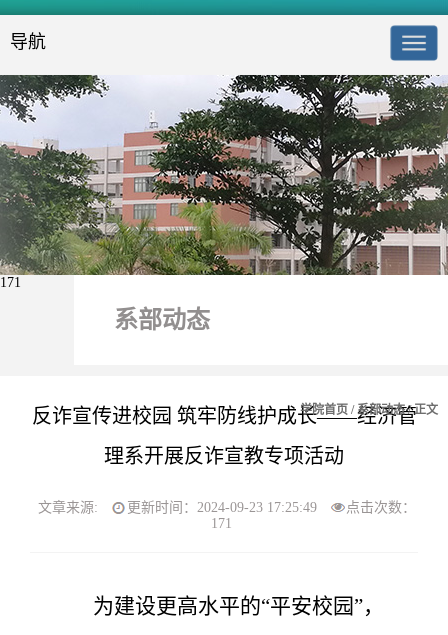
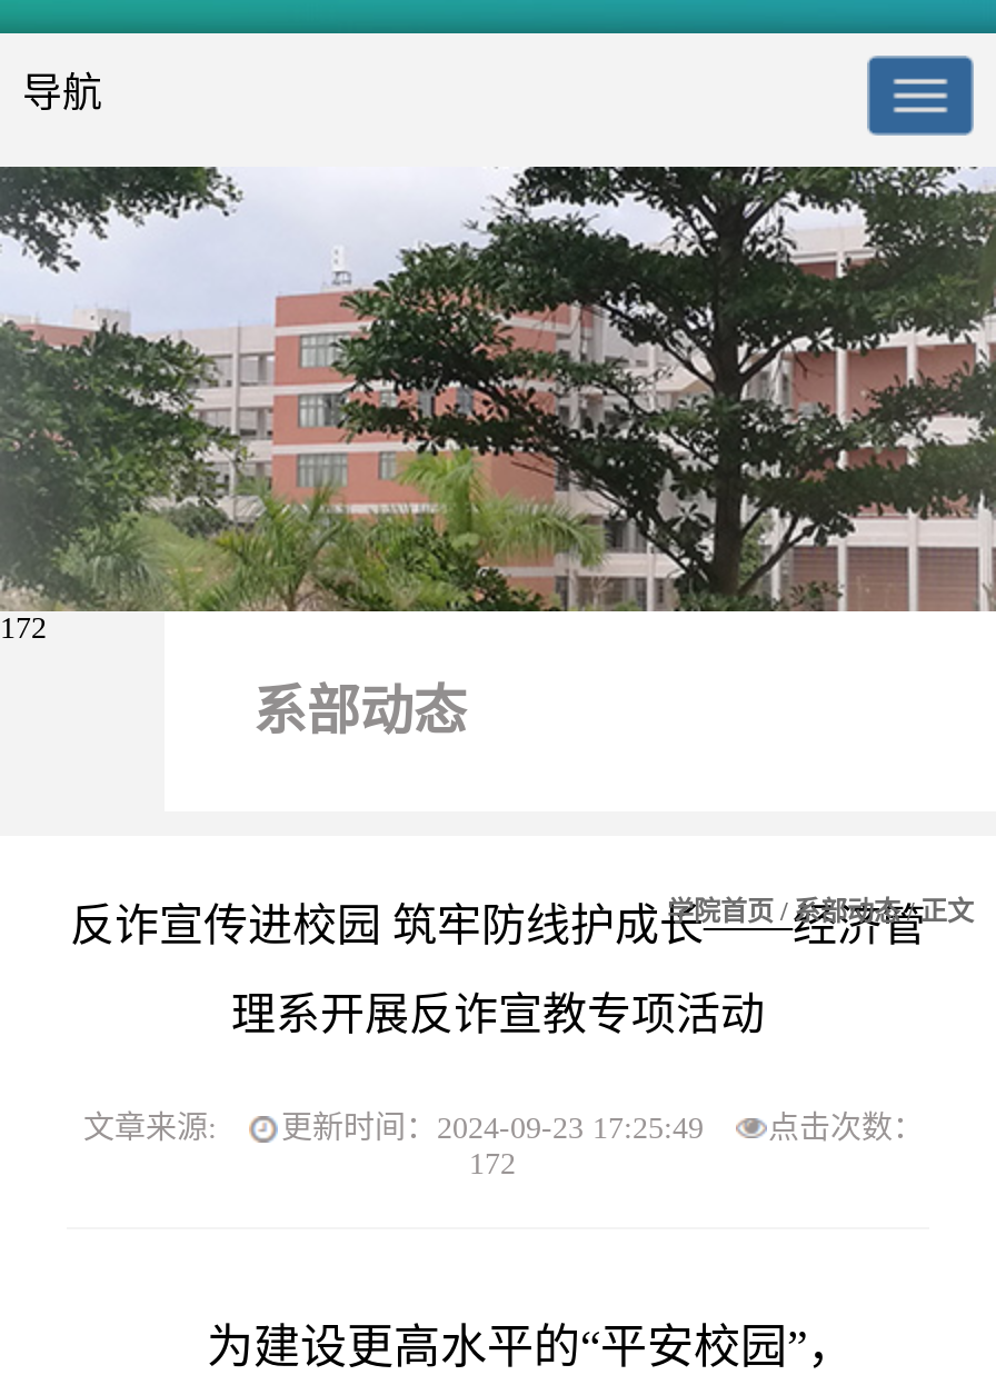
- 171
+ 172

- 171
+ 172
